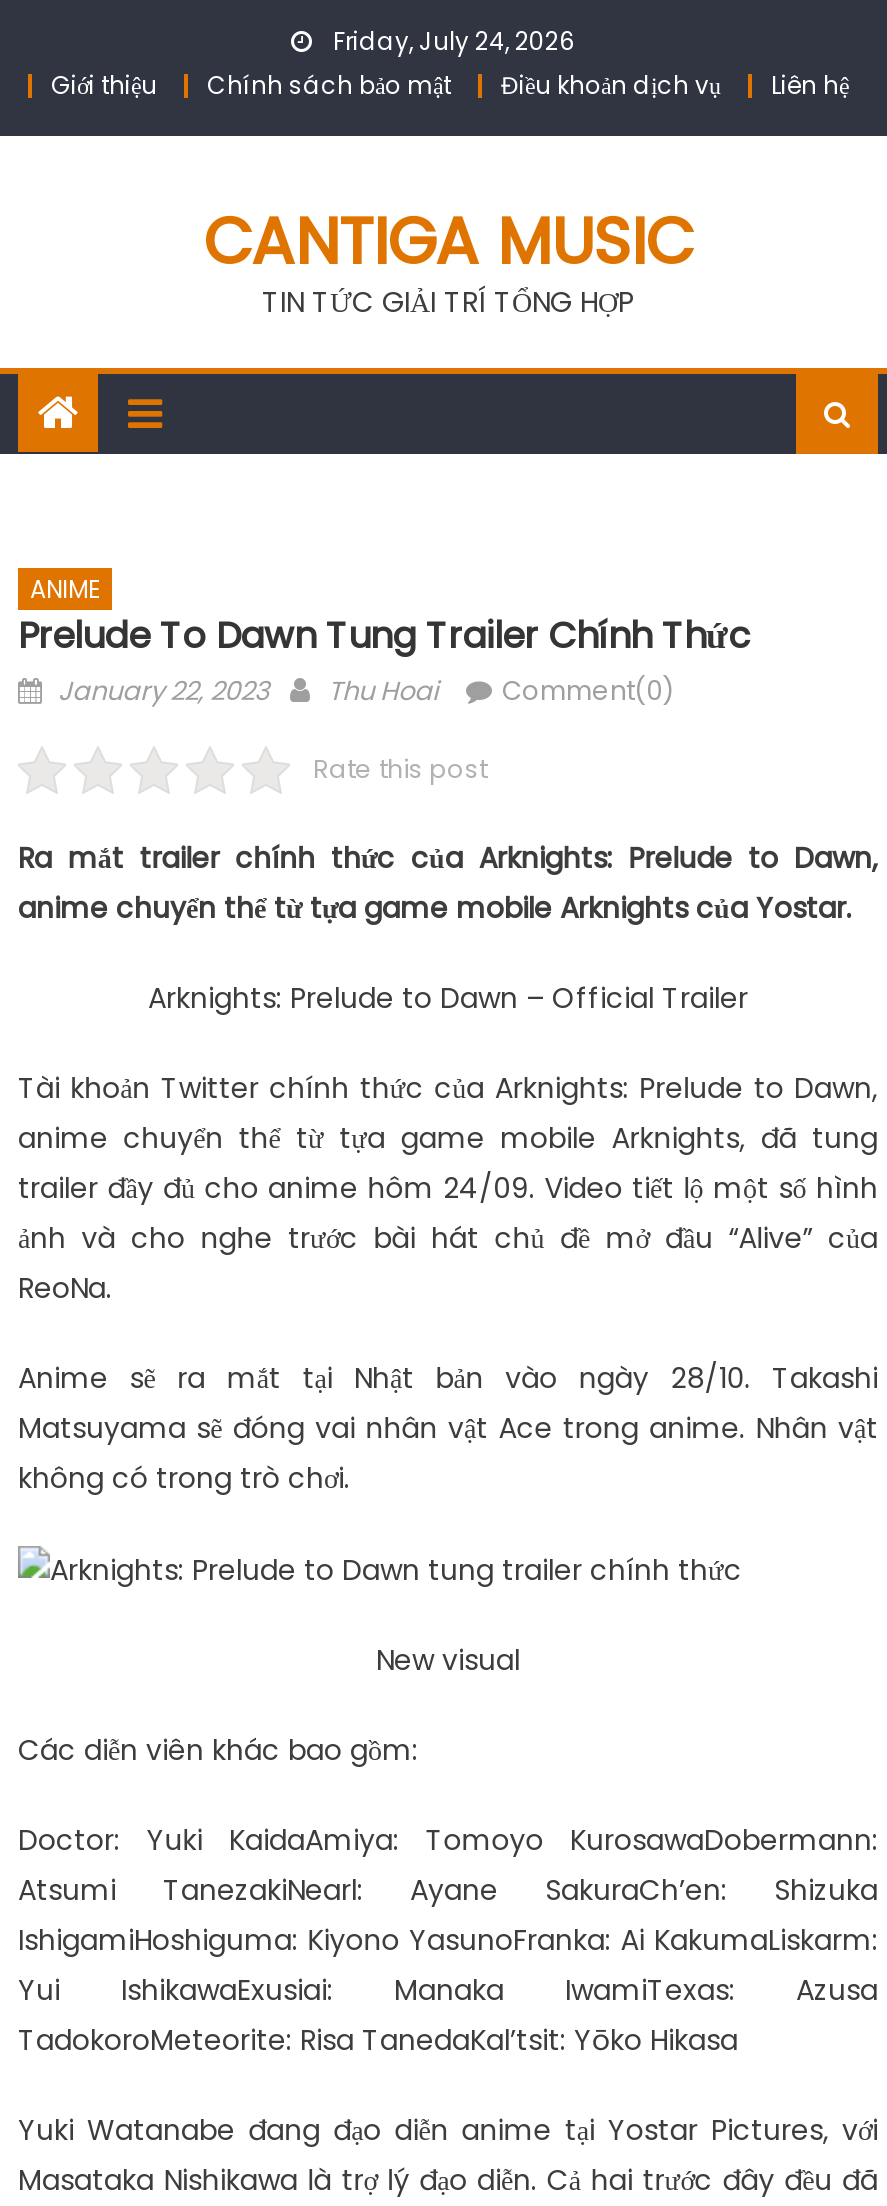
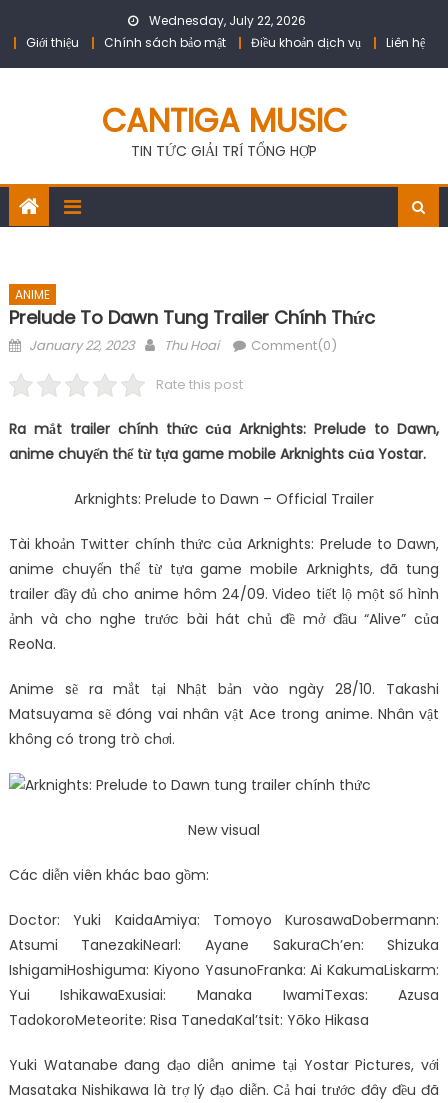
- Friday, July 24, 2026
+ Wednesday, July 22, 2026
